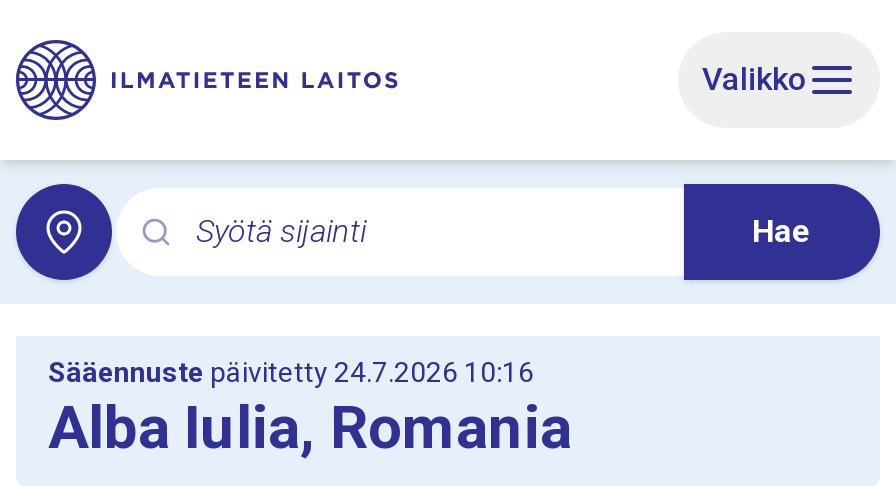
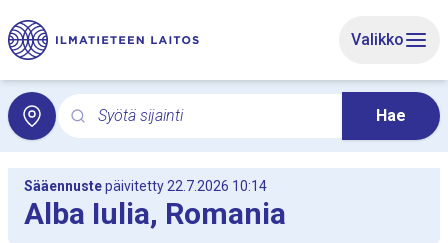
- Sääennuste päivitetty 24.7.2026 10:16
+ Sääennuste päivitetty 22.7.2026 10:14
